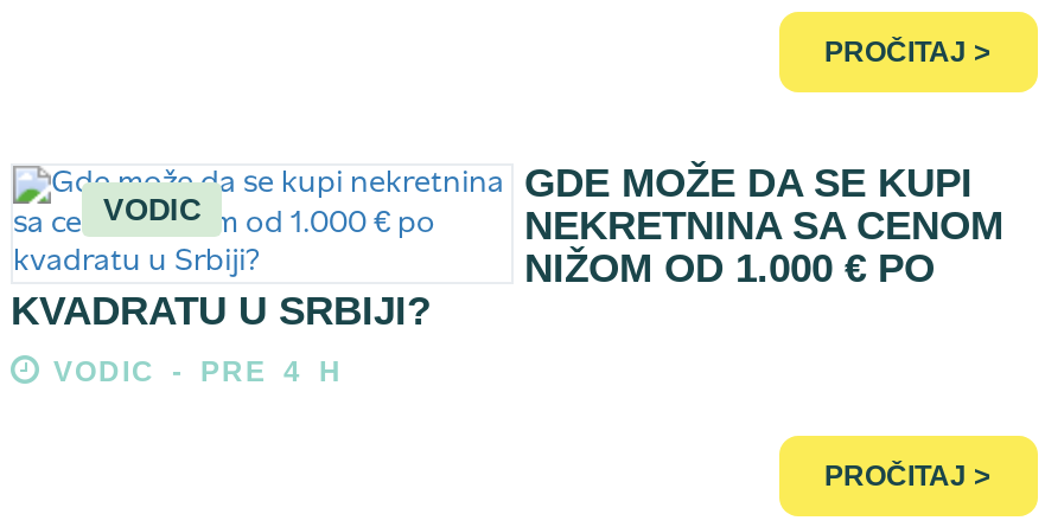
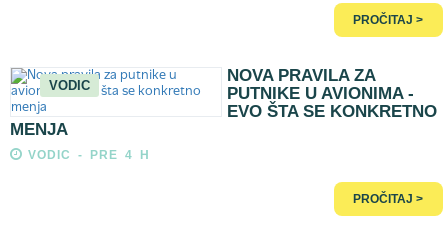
- [image]
- GDE MOŽE DA SE KUPI
- NEKRETNINA SA CENOM
- NIŽOM OD 1.000 € PO
- KVADRATU U SRBIJI?
+ [image]
+ NOVA PRAVILA ZA
+ PUTNIKE U AVIONIMA -
+ EVO ŠTA SE KONKRETNO
+ MENJA
